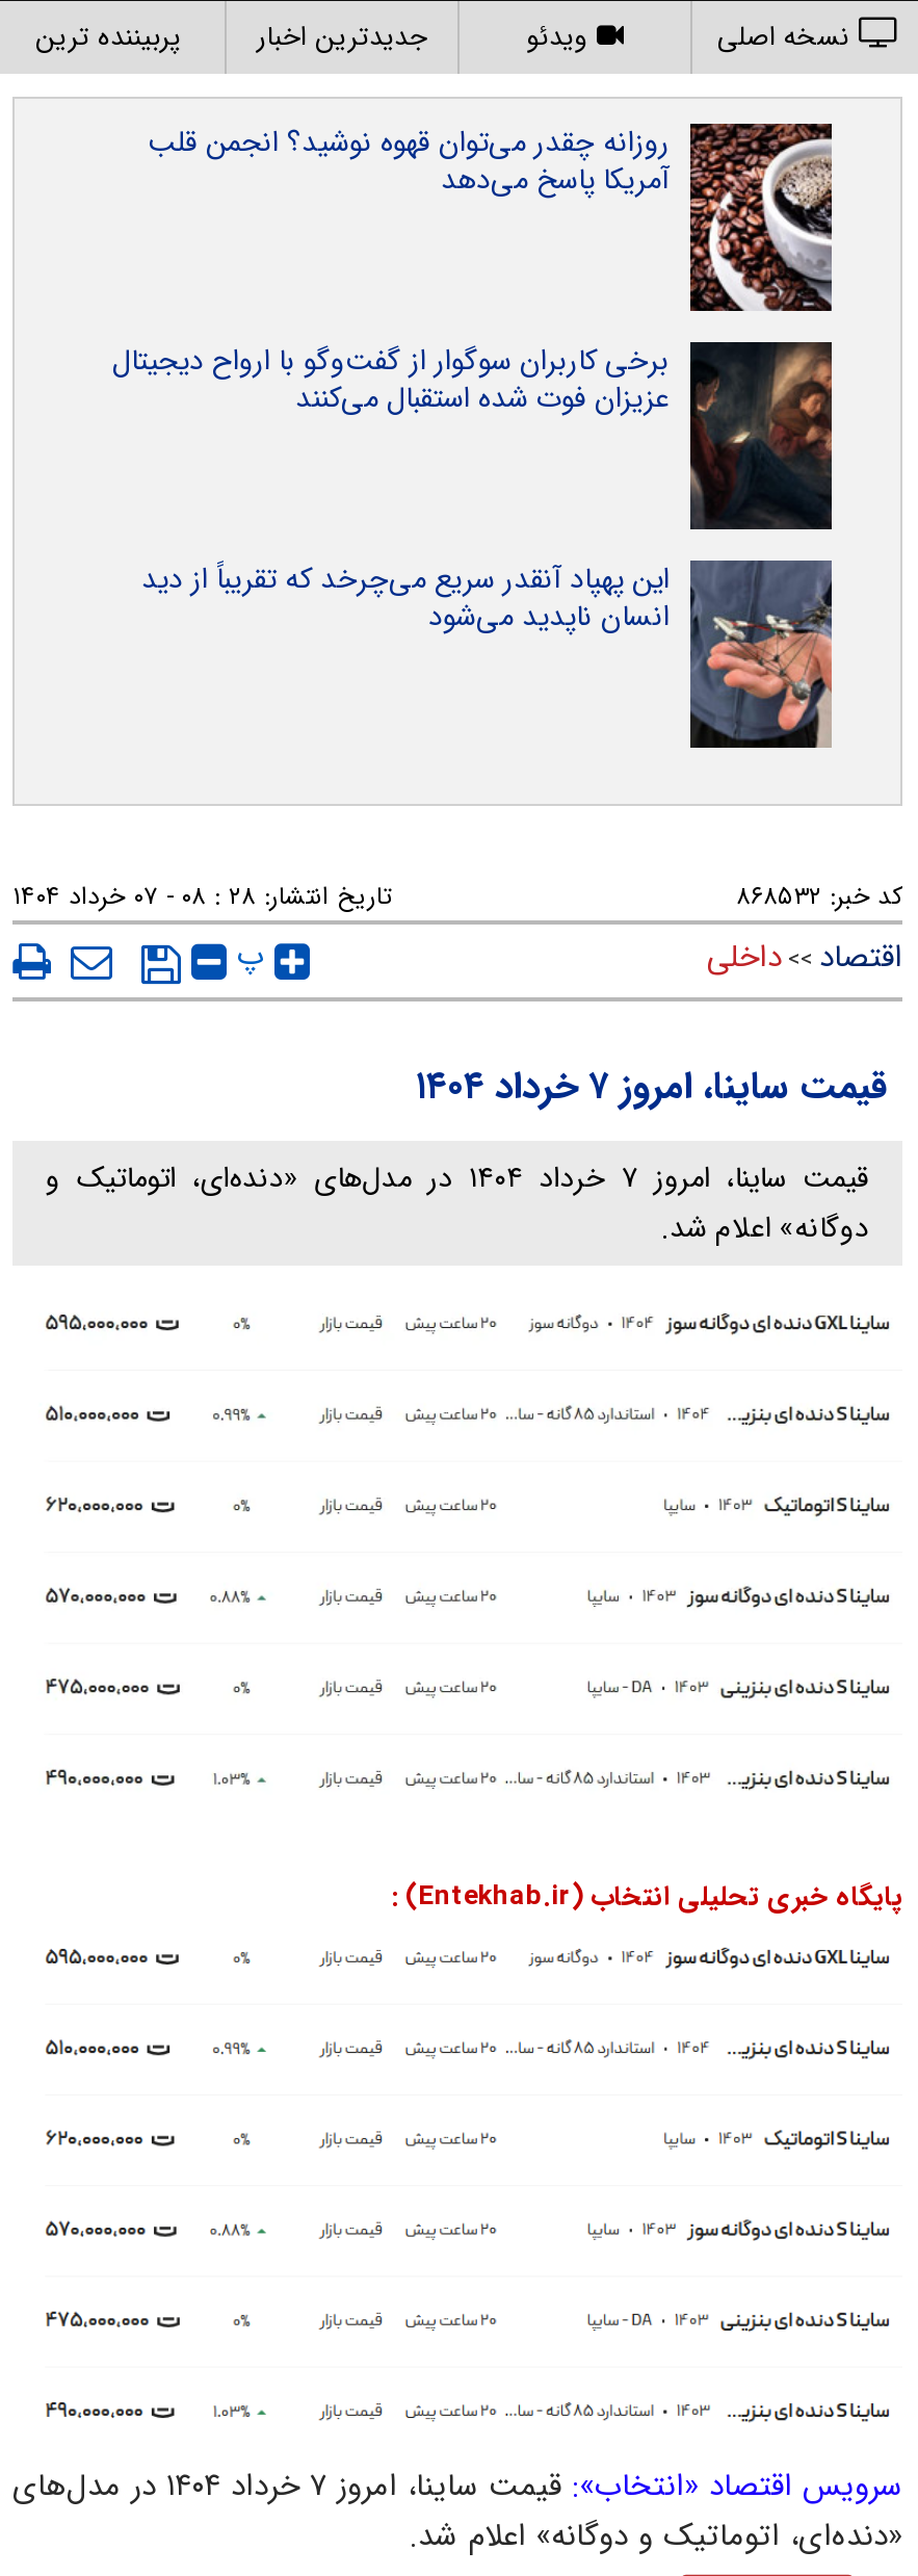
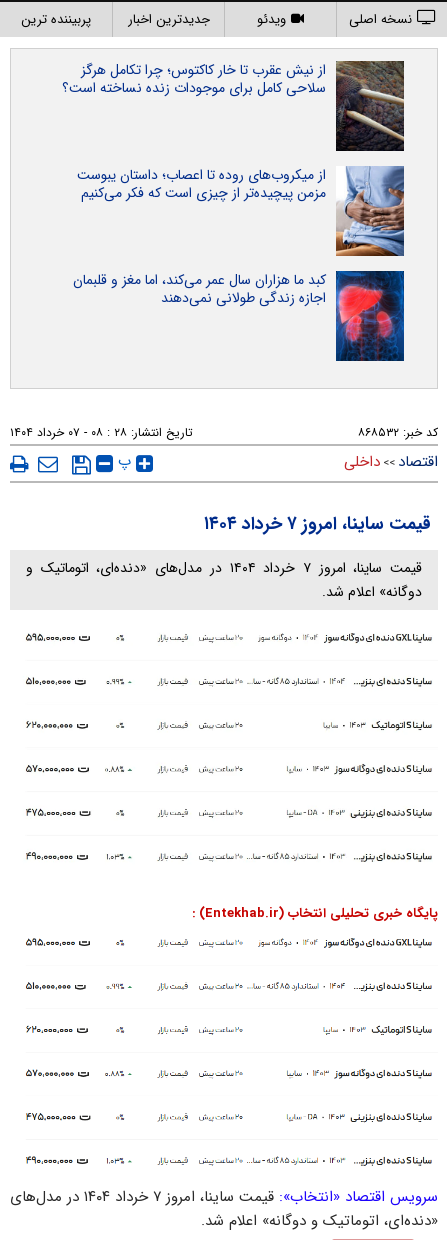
- [image]
- روزانه چقدر می‌توان قهوه نوشید؟ انجمن قلب
- آمریکا پاسخ می‌دهد
+ [image]
+ از نیش عقرب تا خار کاکتوس؛ چرا تکامل هرگز
+ سلاحی کامل برای موجودات زنده نساخته است؟

- [image]
- برخی کاربران سوگوار از گفت‌وگو با ارواح دیجیتال
- عزیزان فوت شده استقبال می‌کنند
+ [image]
+ از میکروب‌های روده تا اعصاب؛ داستان یبوست
+ مزمن پیچیده‌تر از چیزی است که فکر می‌کنیم

- [image]
- این پهپاد آنقدر سریع می‌چرخد که تقریباً از دید
- انسان ناپدید می‌شود
+ [image]
+ کبد ما هزاران سال عمر می‌کند، اما مغز و قلبمان
+ اجازه زندگی طولانی نمی‌دهند
